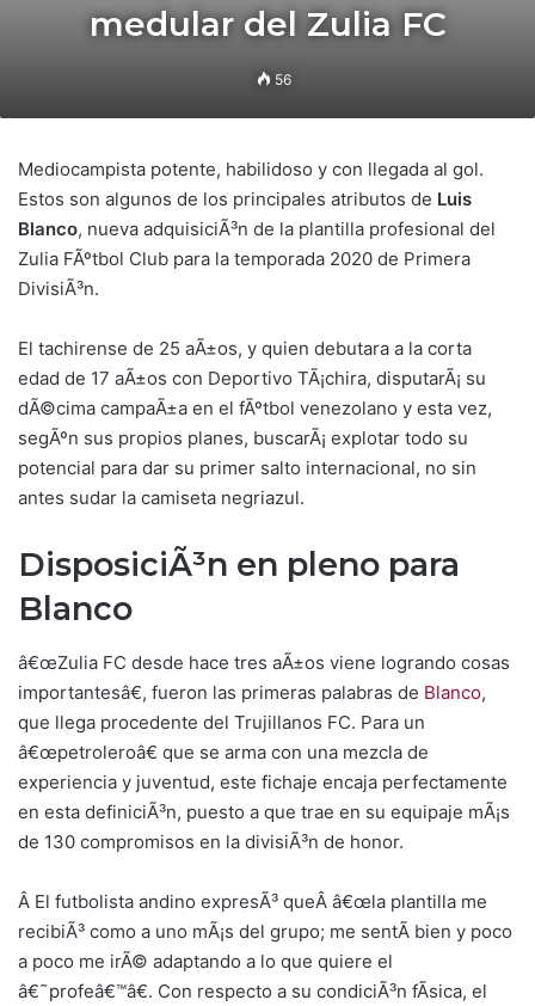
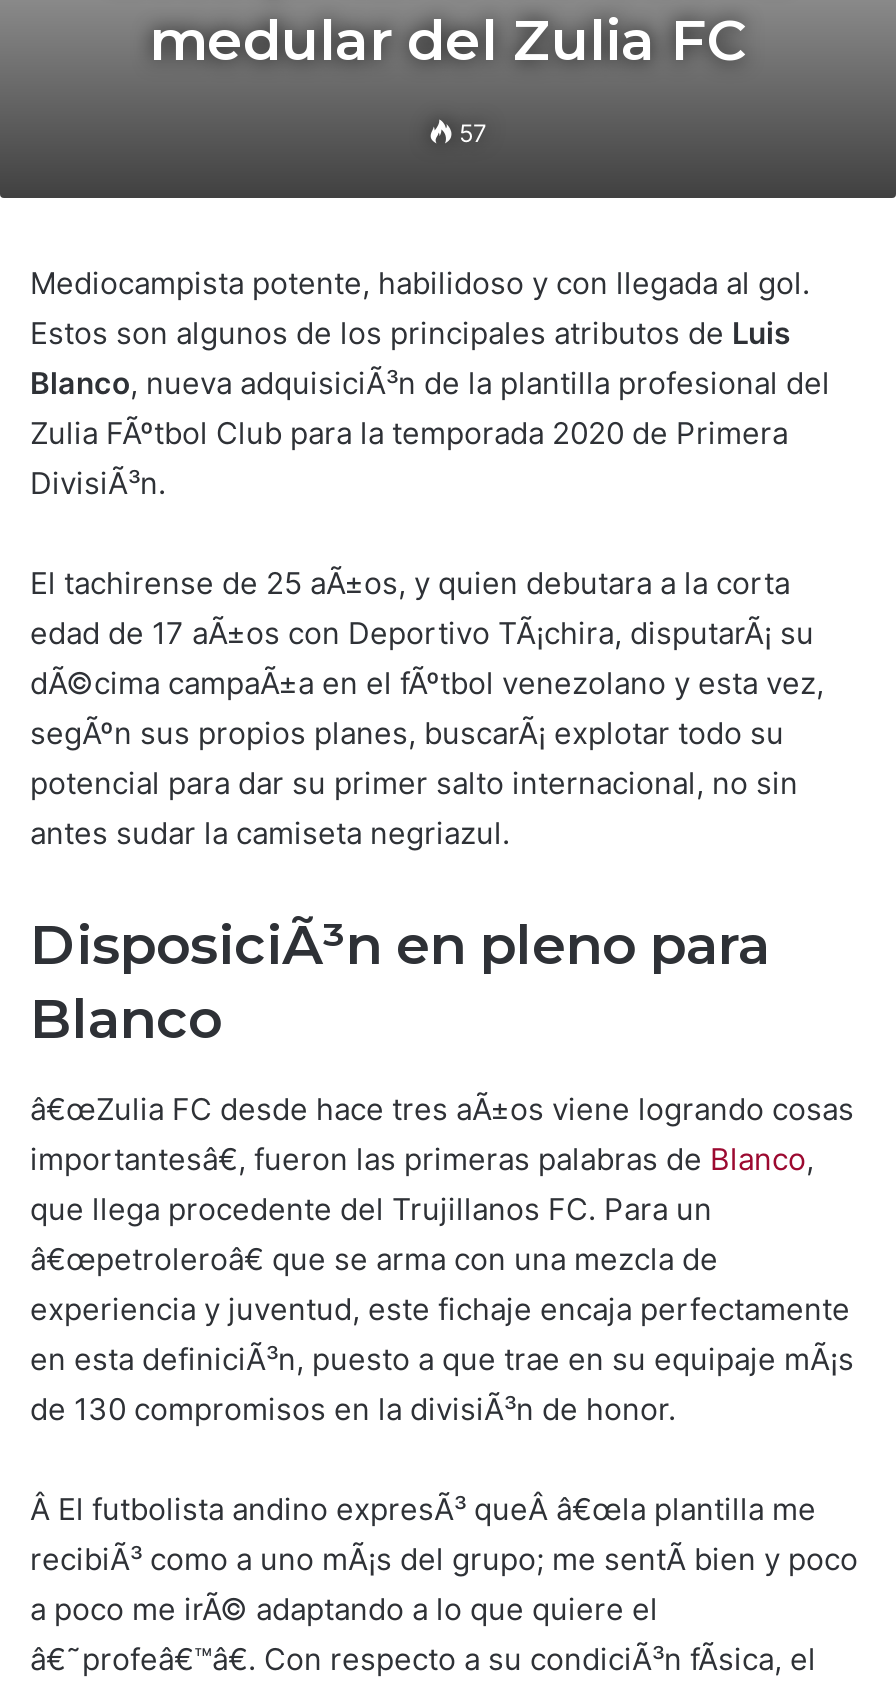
- 56
+ 57
